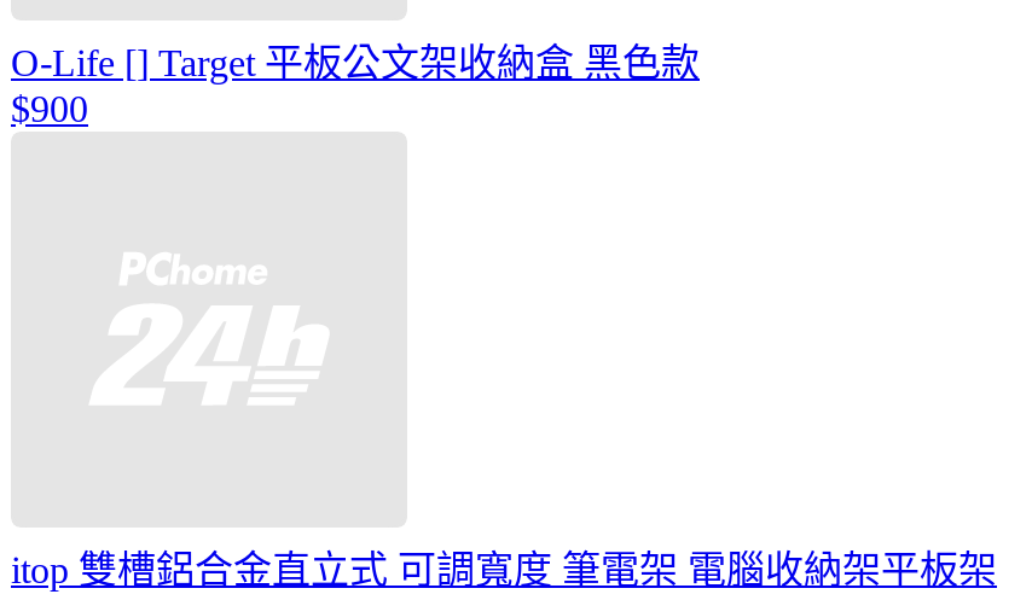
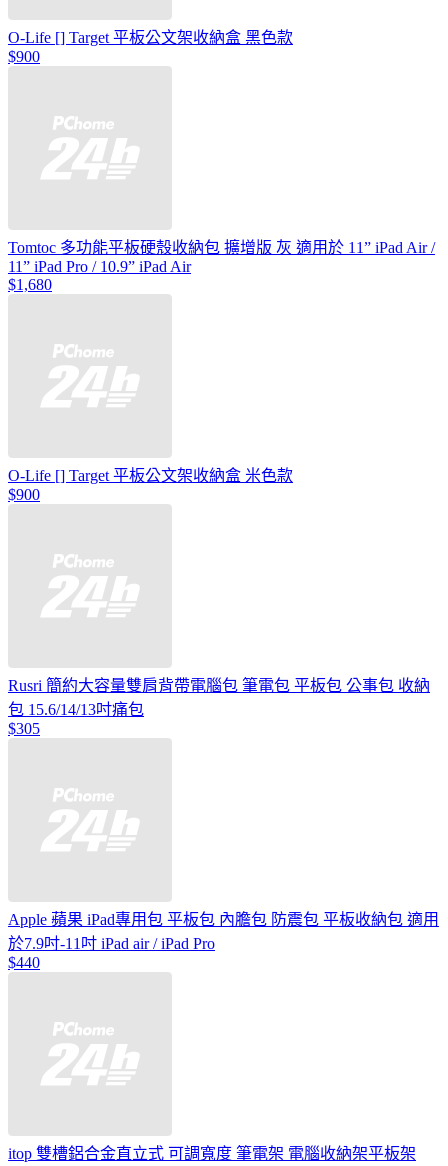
+ Tomtoc 多功能平板硬殼收納包 擴增版 灰 適用於 11” iPad Air /
+ 11” iPad Pro / 10.9” iPad Air
+ $1,680

+ O-Life [] Target 平板公文架收納盒 米色款
+ $900

+ Rusri 簡約大容量雙肩背帶電腦包 筆電包 平板包 公事包 收納
+ 包 15.6/14/13吋痛包
+ $305

+ Apple 蘋果 iPad專用包 平板包 內膽包 防震包 平板收納包 適用
+ 於7.9吋-11吋 iPad air / iPad Pro
+ $440
